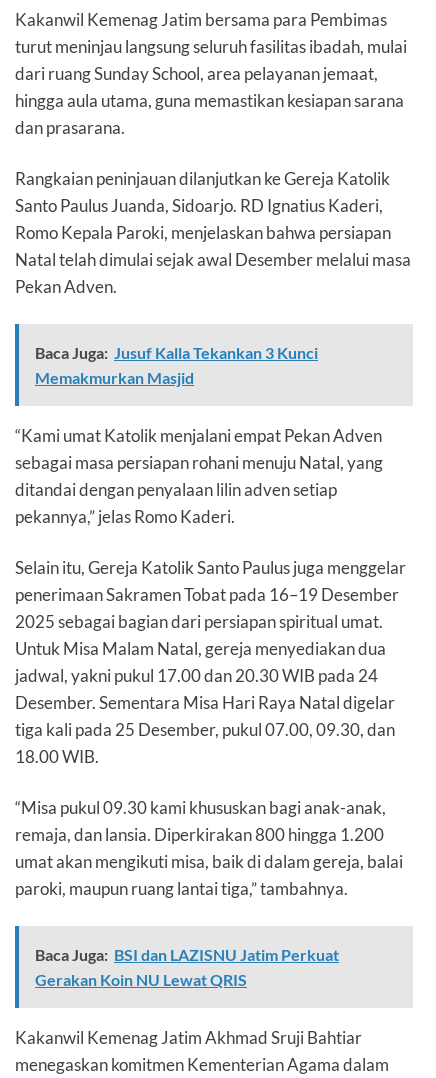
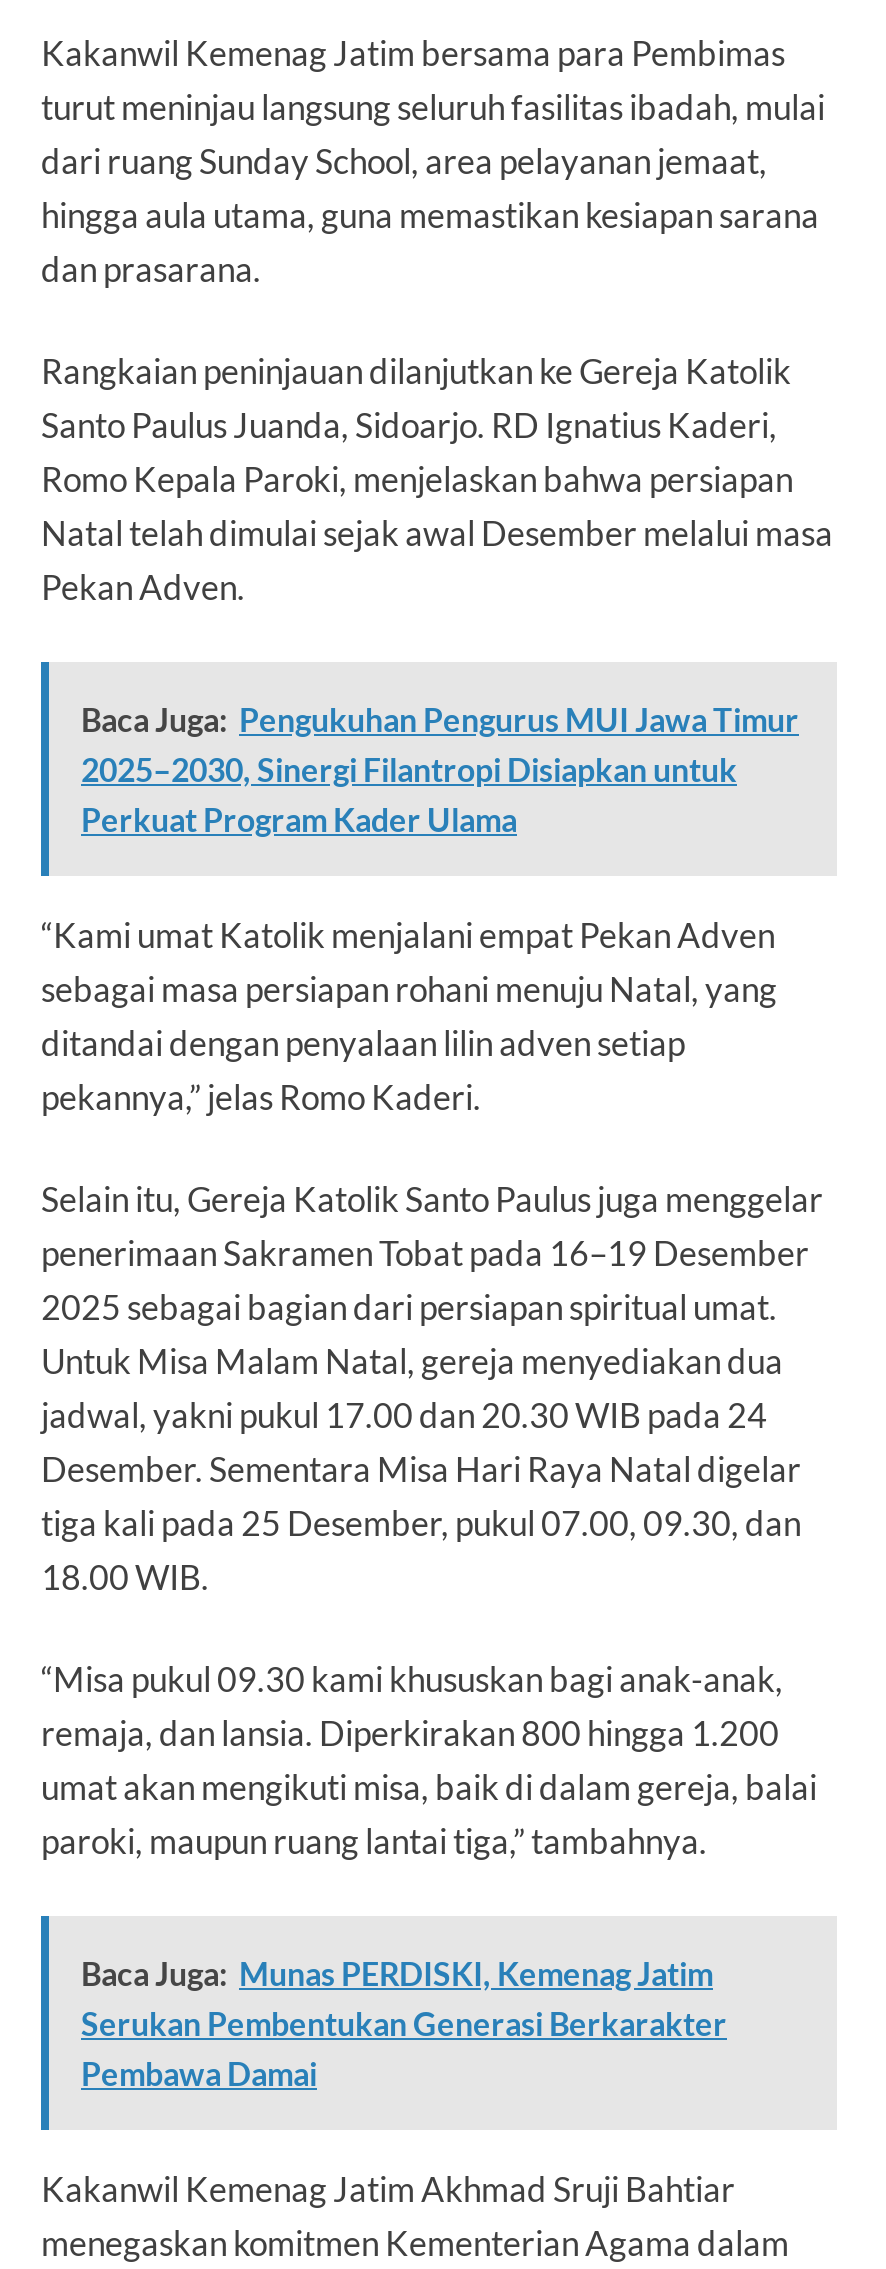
- Baca Juga: Jusuf Kalla Tekankan 3 Kunci
- Memakmurkan Masjid
+ Baca Juga: Pengukuhan Pengurus MUI Jawa Timur
+ 2025–2030, Sinergi Filantropi Disiapkan untuk
+ Perkuat Program Kader Ulama

- Baca Juga: BSI dan LAZISNU Jatim Perkuat
- Gerakan Koin NU Lewat QRIS
+ Baca Juga: Munas PERDISKI, Kemenag Jatim
+ Serukan Pembentukan Generasi Berkarakter
+ Pembawa Damai
